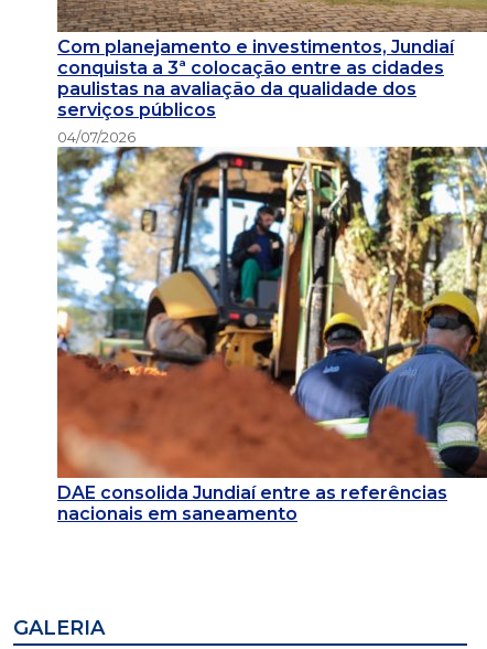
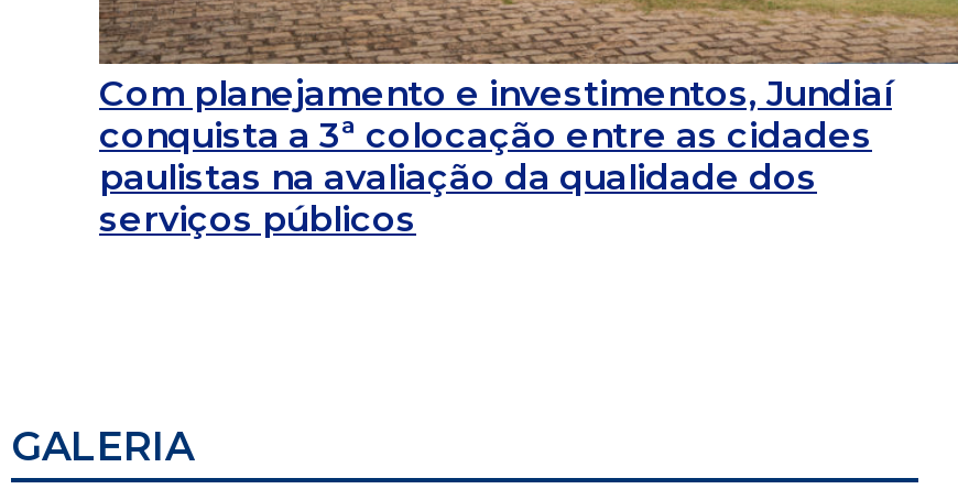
- 04/07/2026

- [image]
- DAE consolida Jundiaí entre as referências
- nacionais em saneamento
